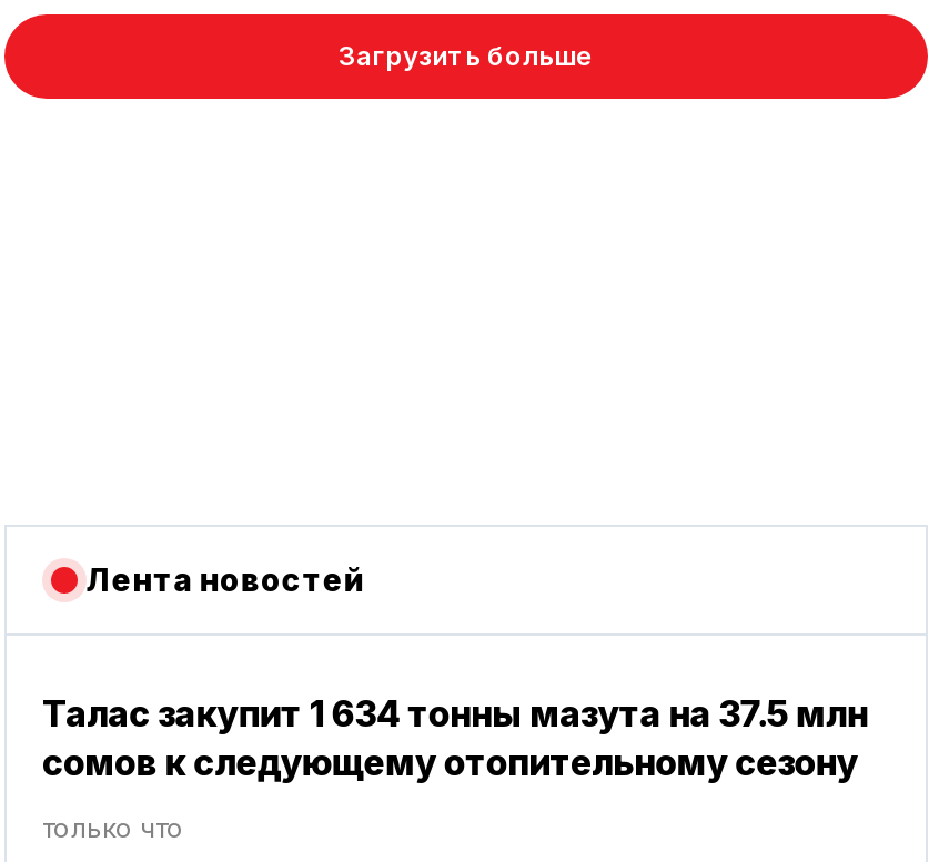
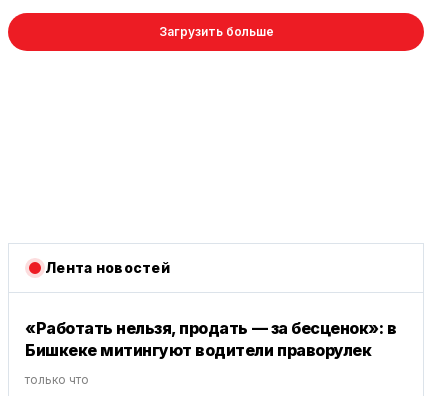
- Талас закупит 1 634 тонны мазута на 37.5 млн
- сомов к следующему отопительному сезону
+ «Работать нельзя, продать — за бесценок»: в
+ Бишкеке митингуют водители праворулек
